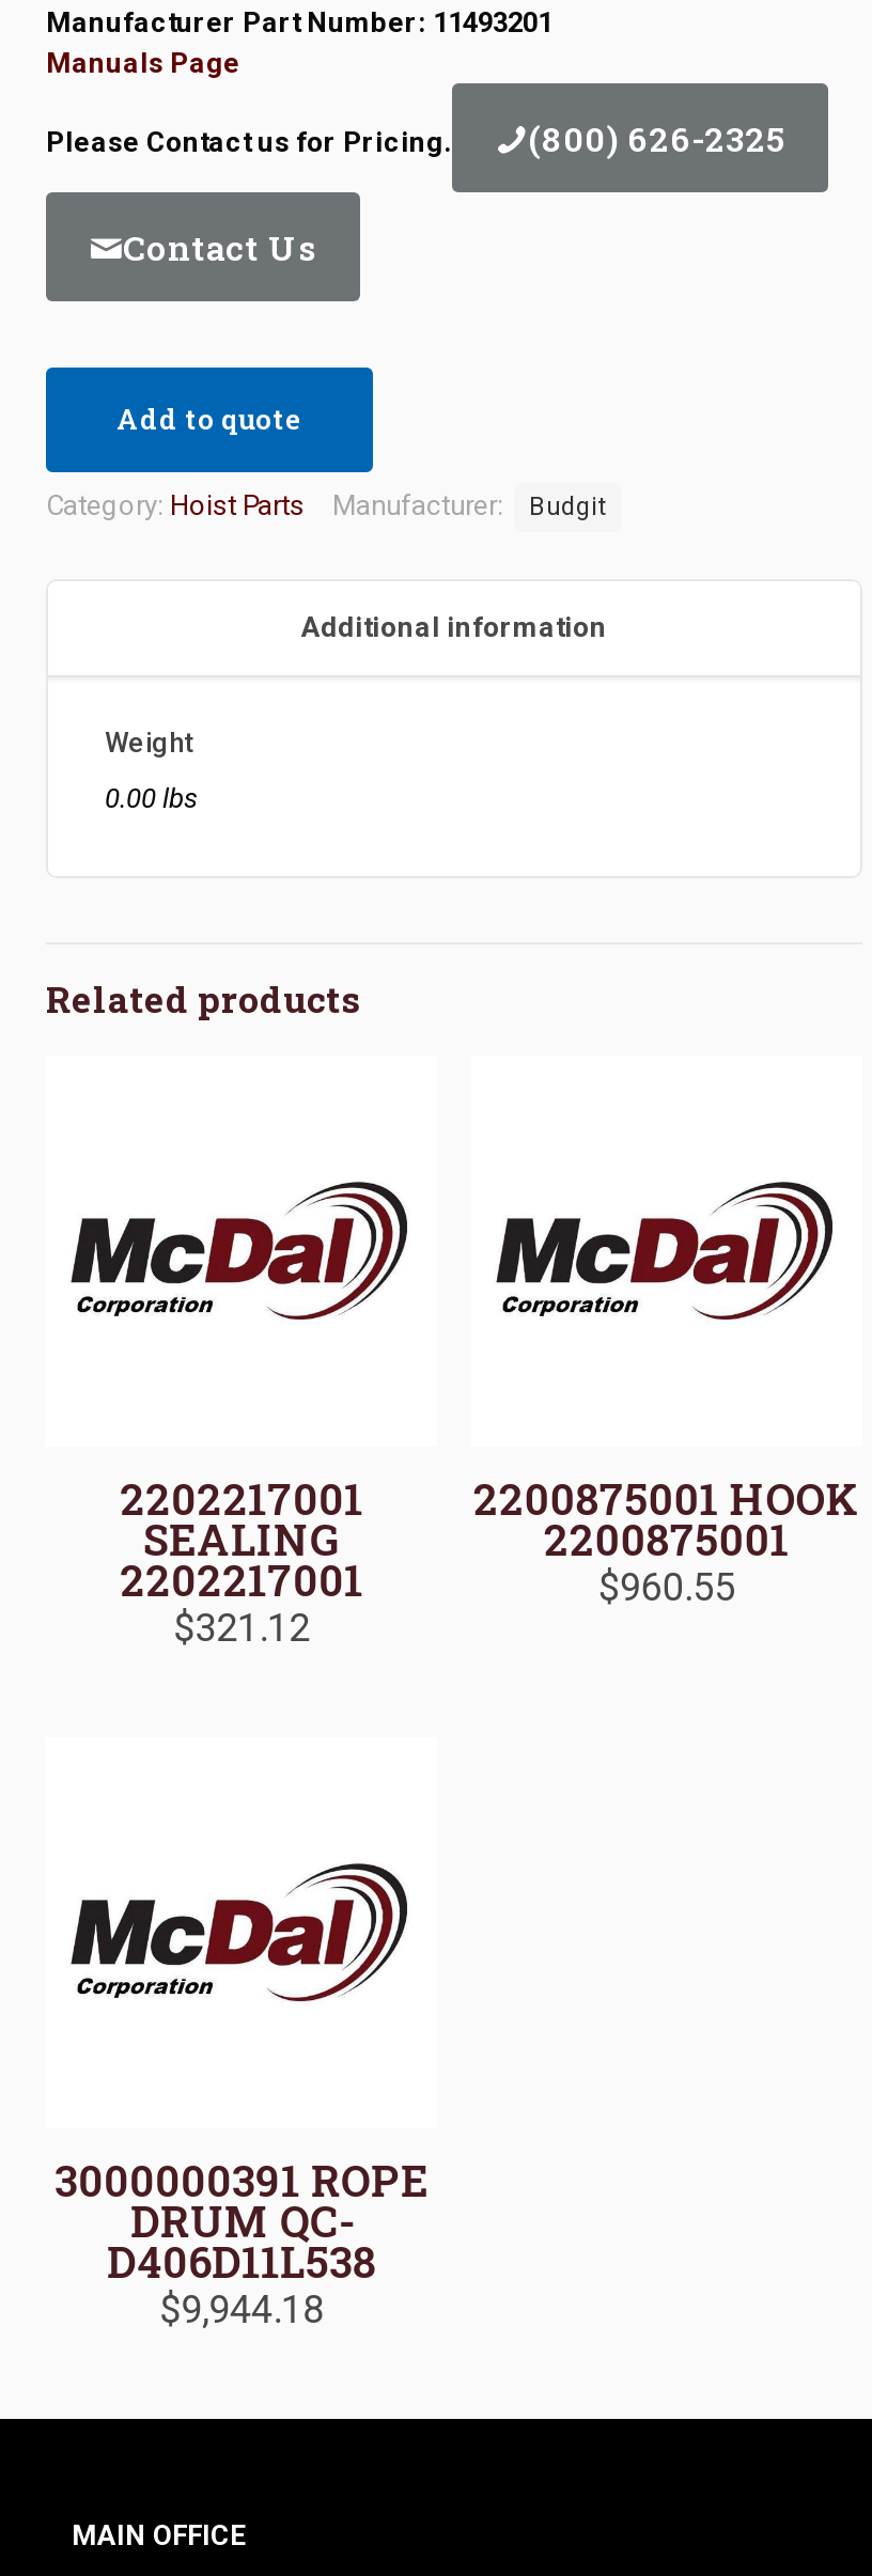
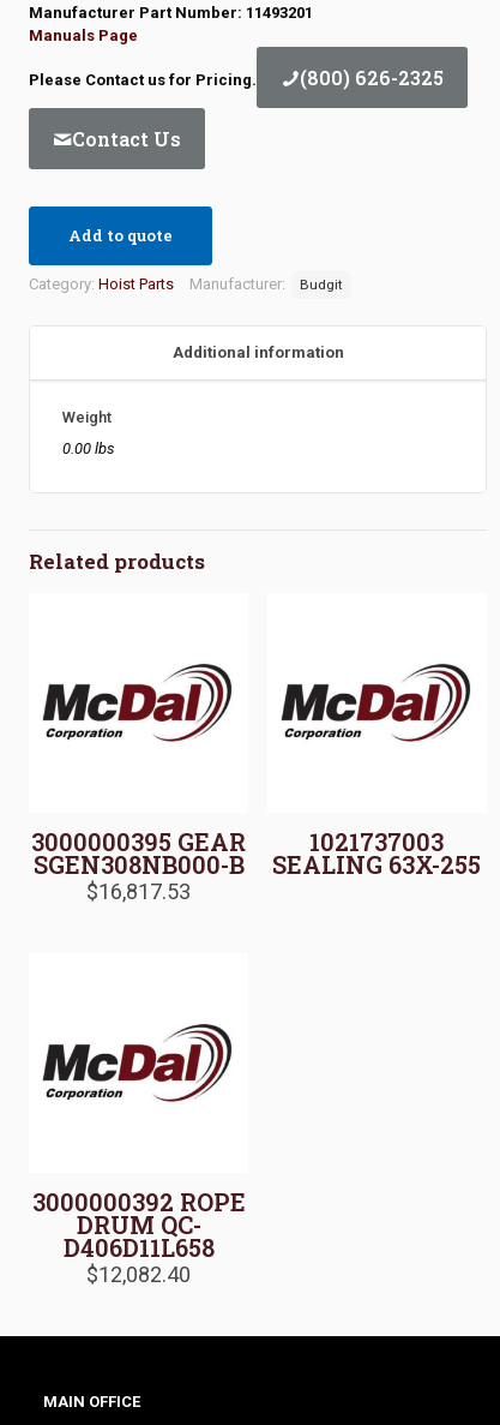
- 2202217001
- SEALING
- 2202217001
- $321.12
+ 3000000395 GEAR
+ SGEN308NB000-B
+ $16,817.53

- 2200875001 HOOK
- 2200875001
- $960.55
+ 1021737003
+ SEALING 63X-255

- 3000000391 ROPE
+ 3000000392 ROPE

- D406D11L538
- $9,944.18
+ D406D11L658
+ $12,082.40
